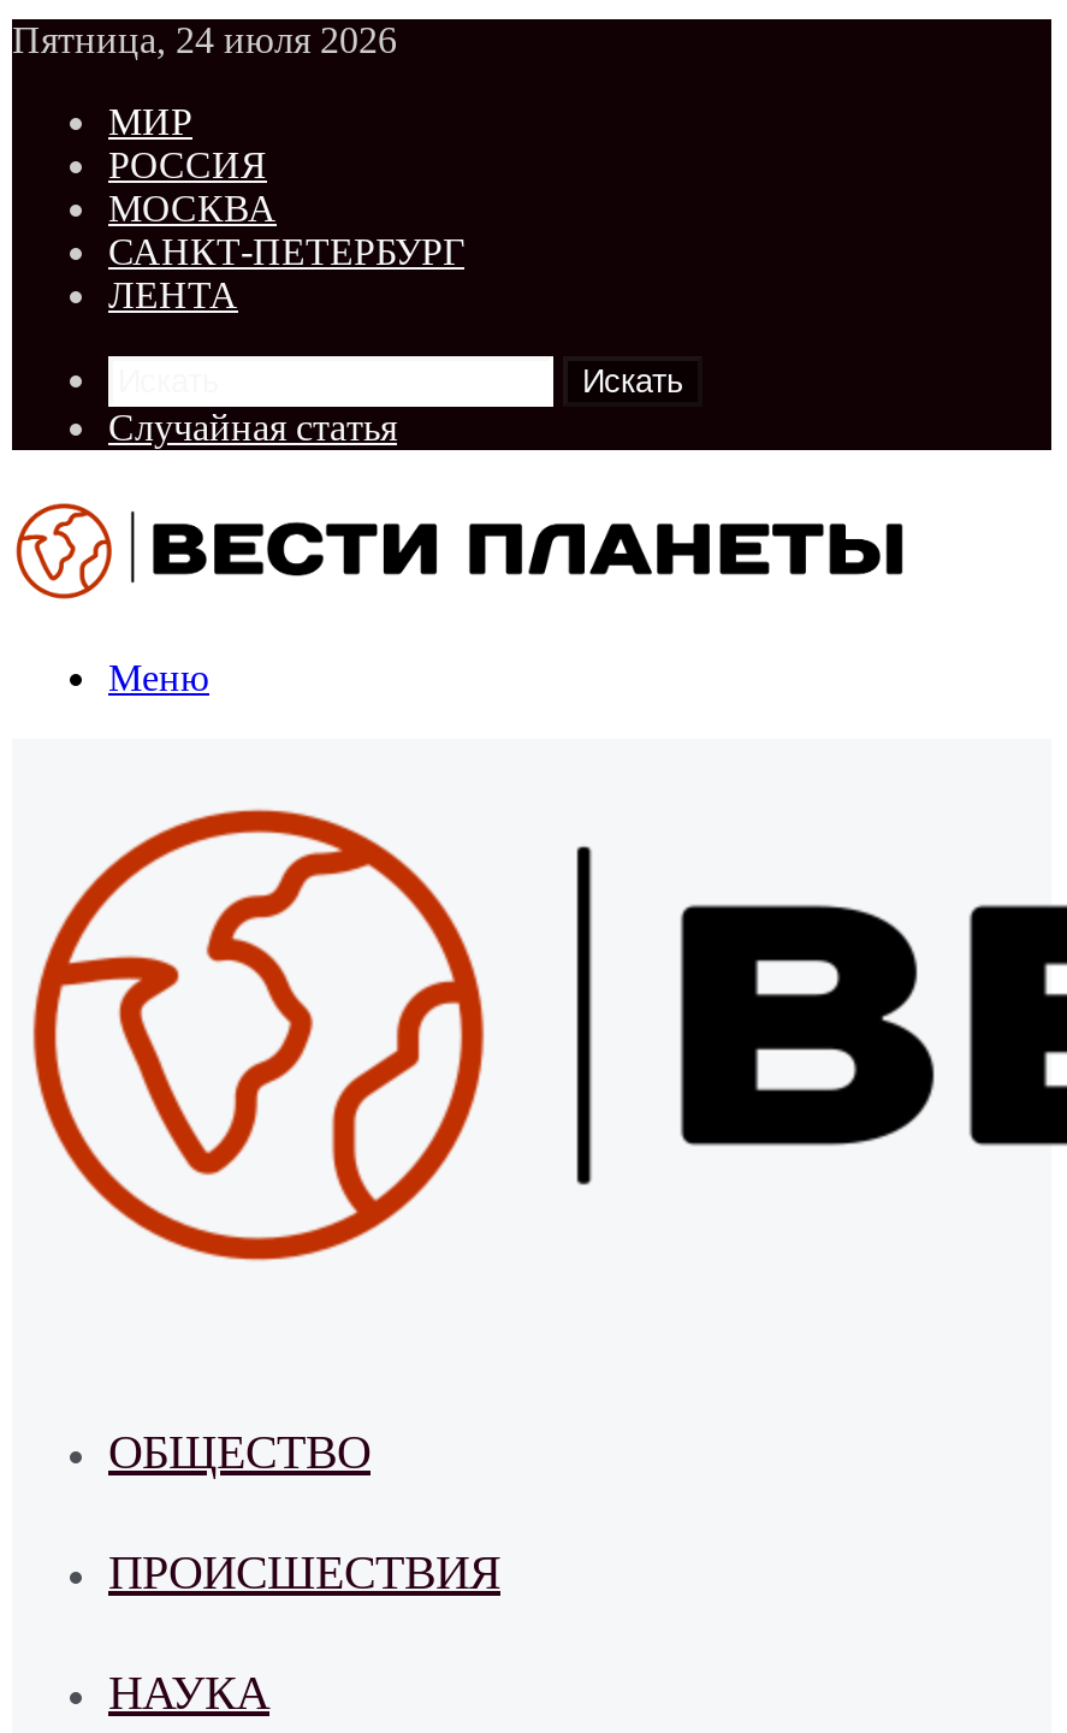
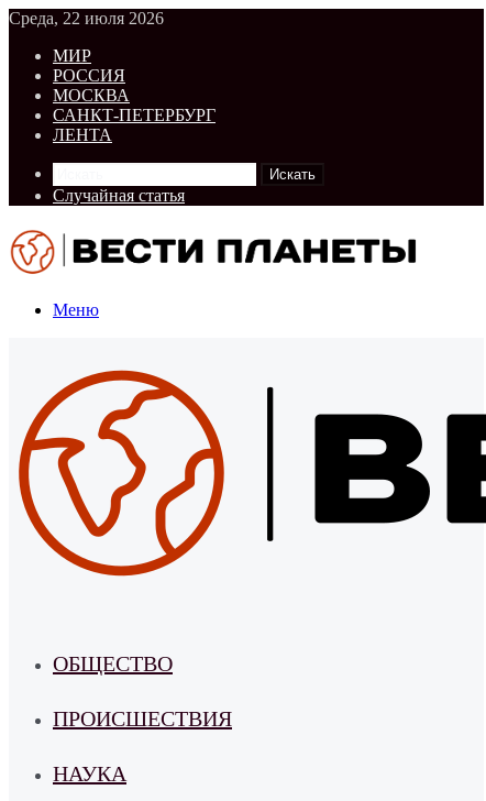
- Пятница, 24 июля 2026
+ Среда, 22 июля 2026
